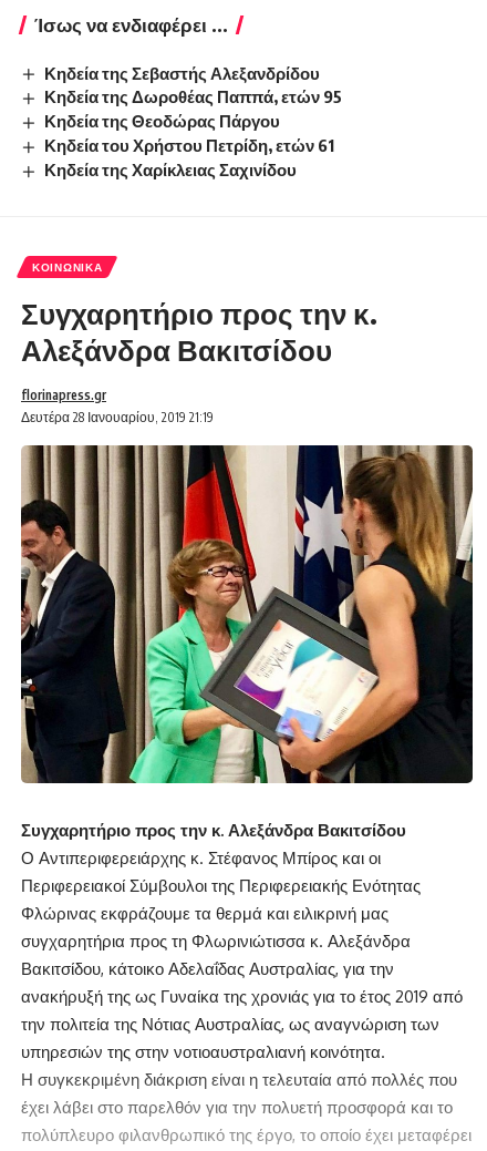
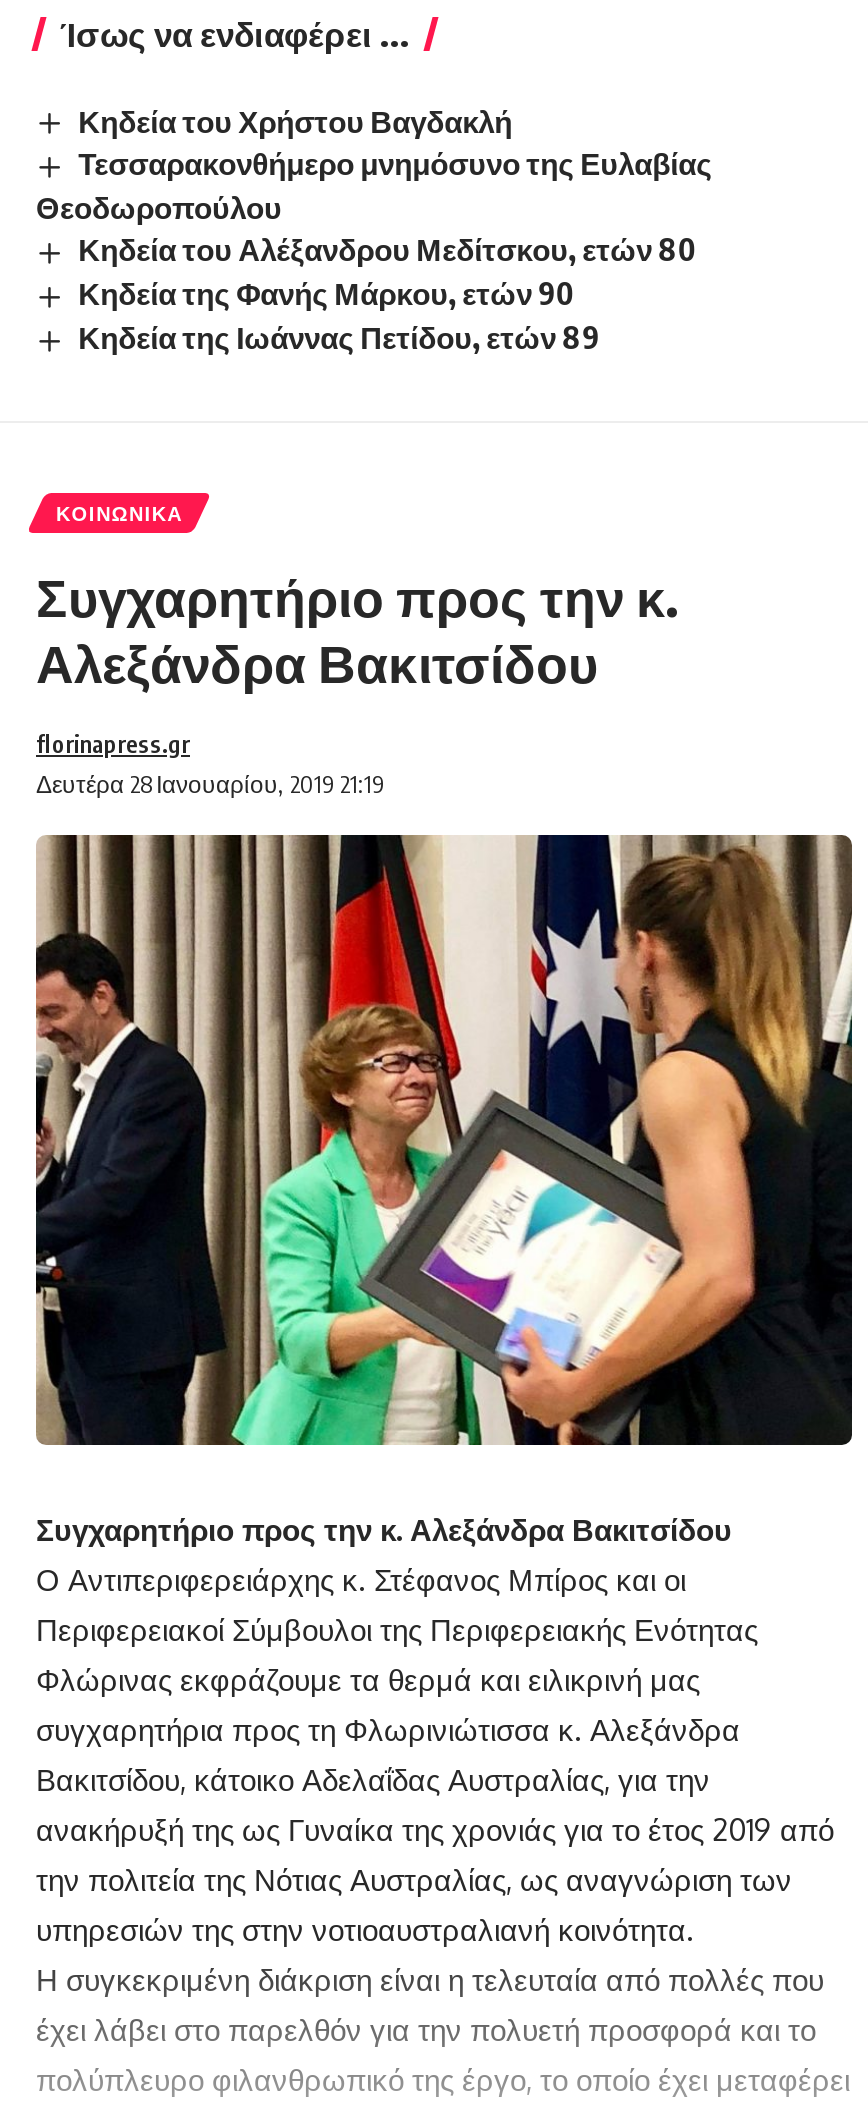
- Κηδεία της Σεβαστής Αλεξανδρίδου
- Κηδεία της Δωροθέας Παππά, ετών 95
- Κηδεία της Θεοδώρας Πάργου
- Κηδεία του Χρήστου Πετρίδη, ετών 61
- Κηδεία της Χαρίκλειας Σαχινίδου
+ Κηδεία του Χρήστου Βαγδακλή
+ Τεσσαρακονθήμερο μνημόσυνο της Ευλαβίας
+ Θεοδωροπούλου
+ Κηδεία του Αλέξανδρου Μεδίτσκου, ετών 80
+ Κηδεία της Φανής Μάρκου, ετών 90
+ Κηδεία της Ιωάννας Πετίδου, ετών 89
